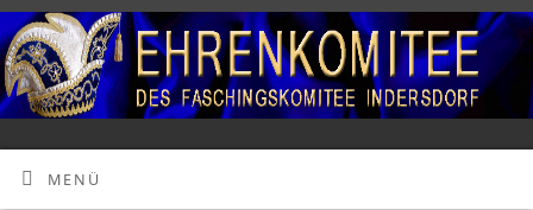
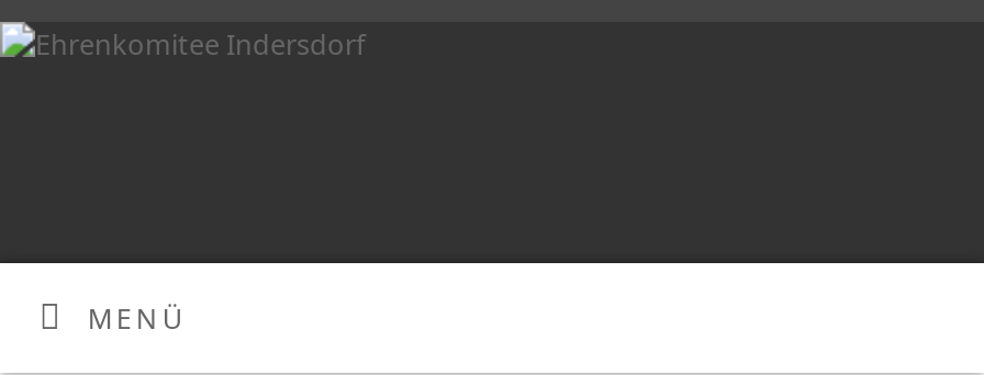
- [image]
